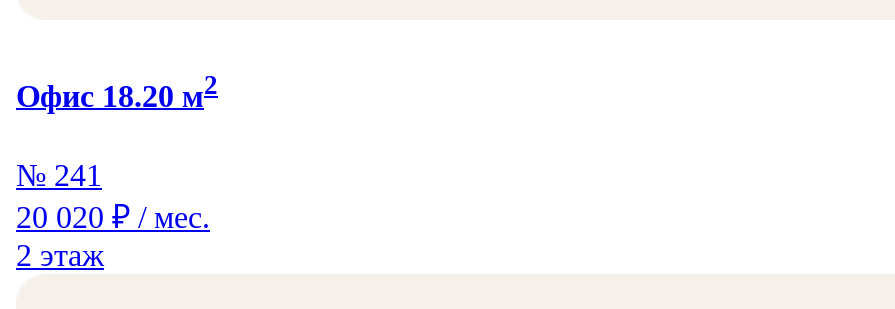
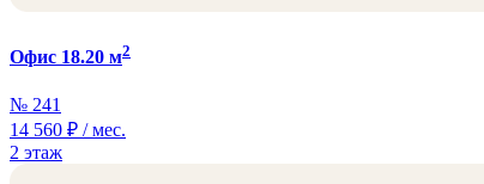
- 20 020 ₽ / мес.
+ 14 560 ₽ / мес.
